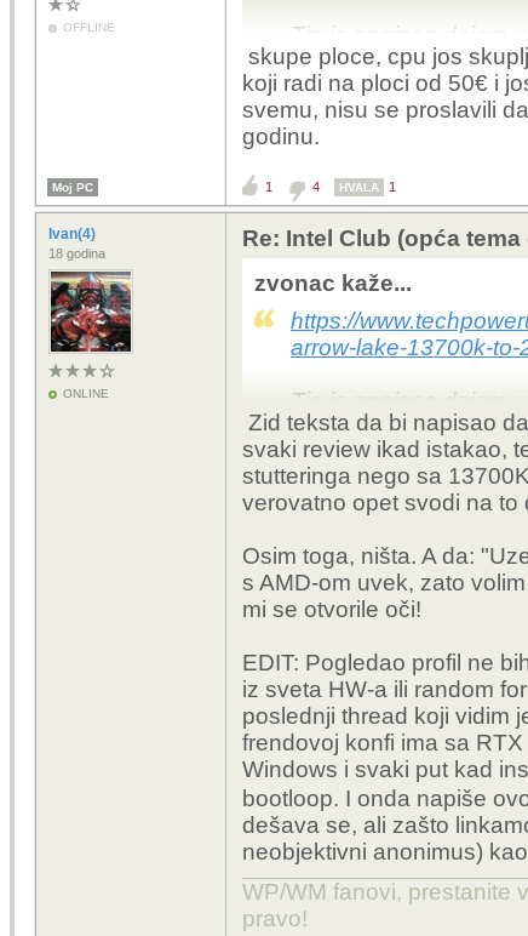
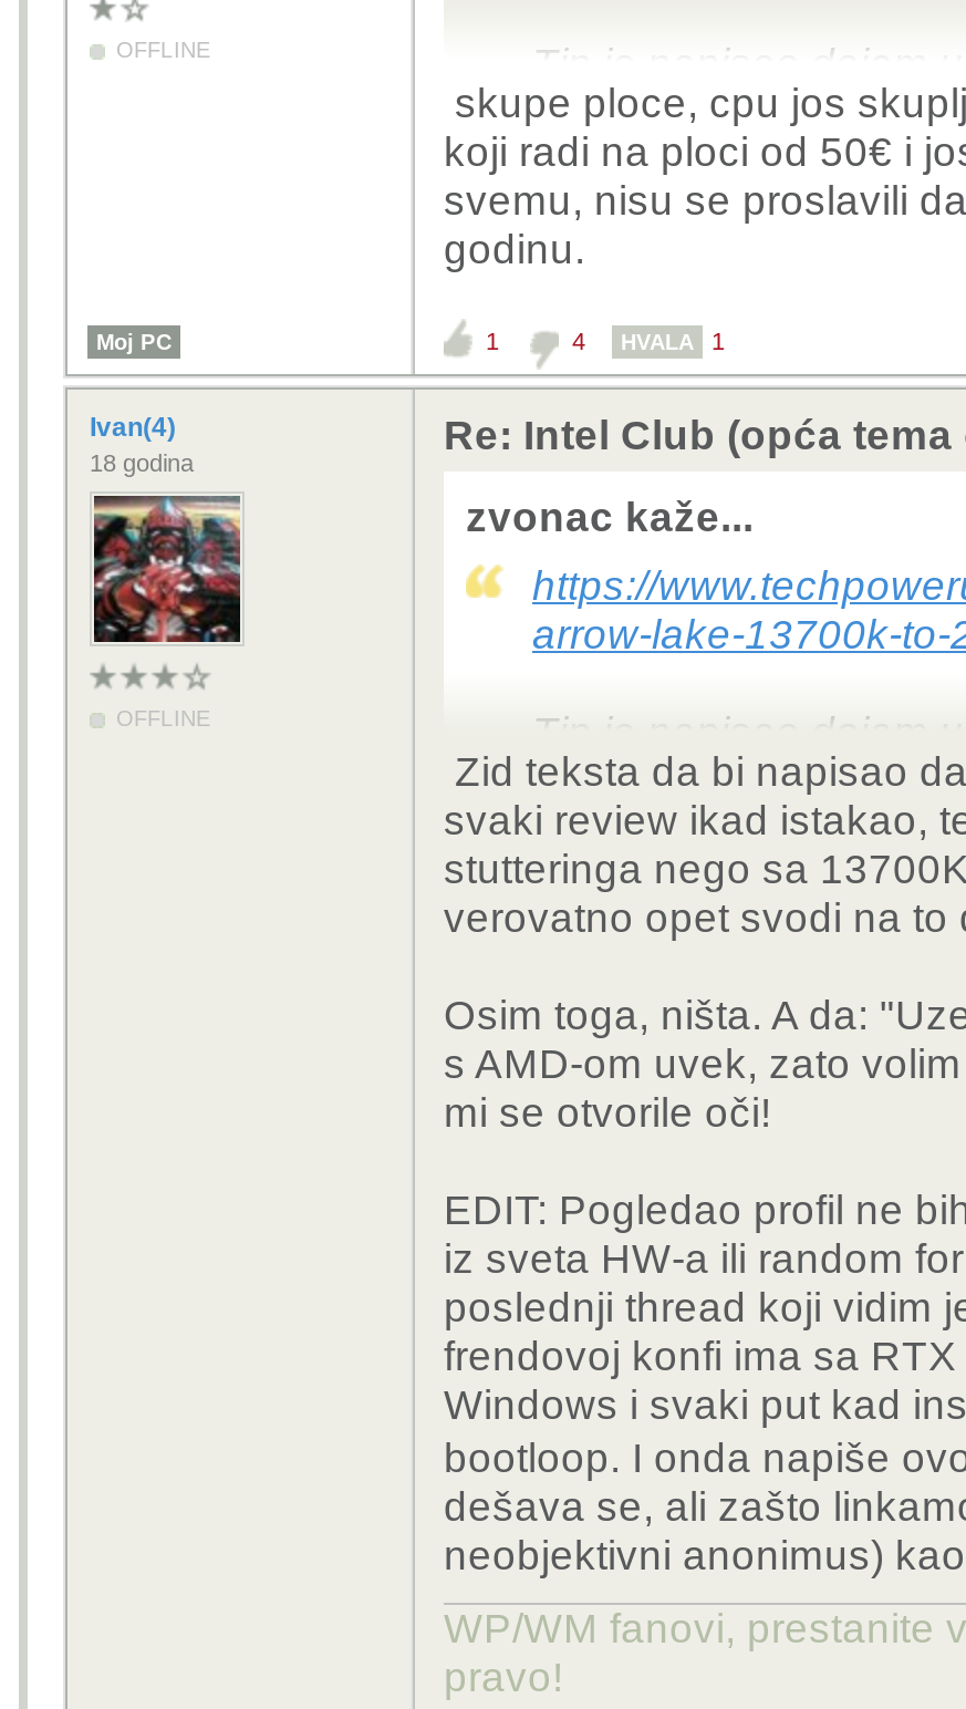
- ONLINE
+ OFFLINE
